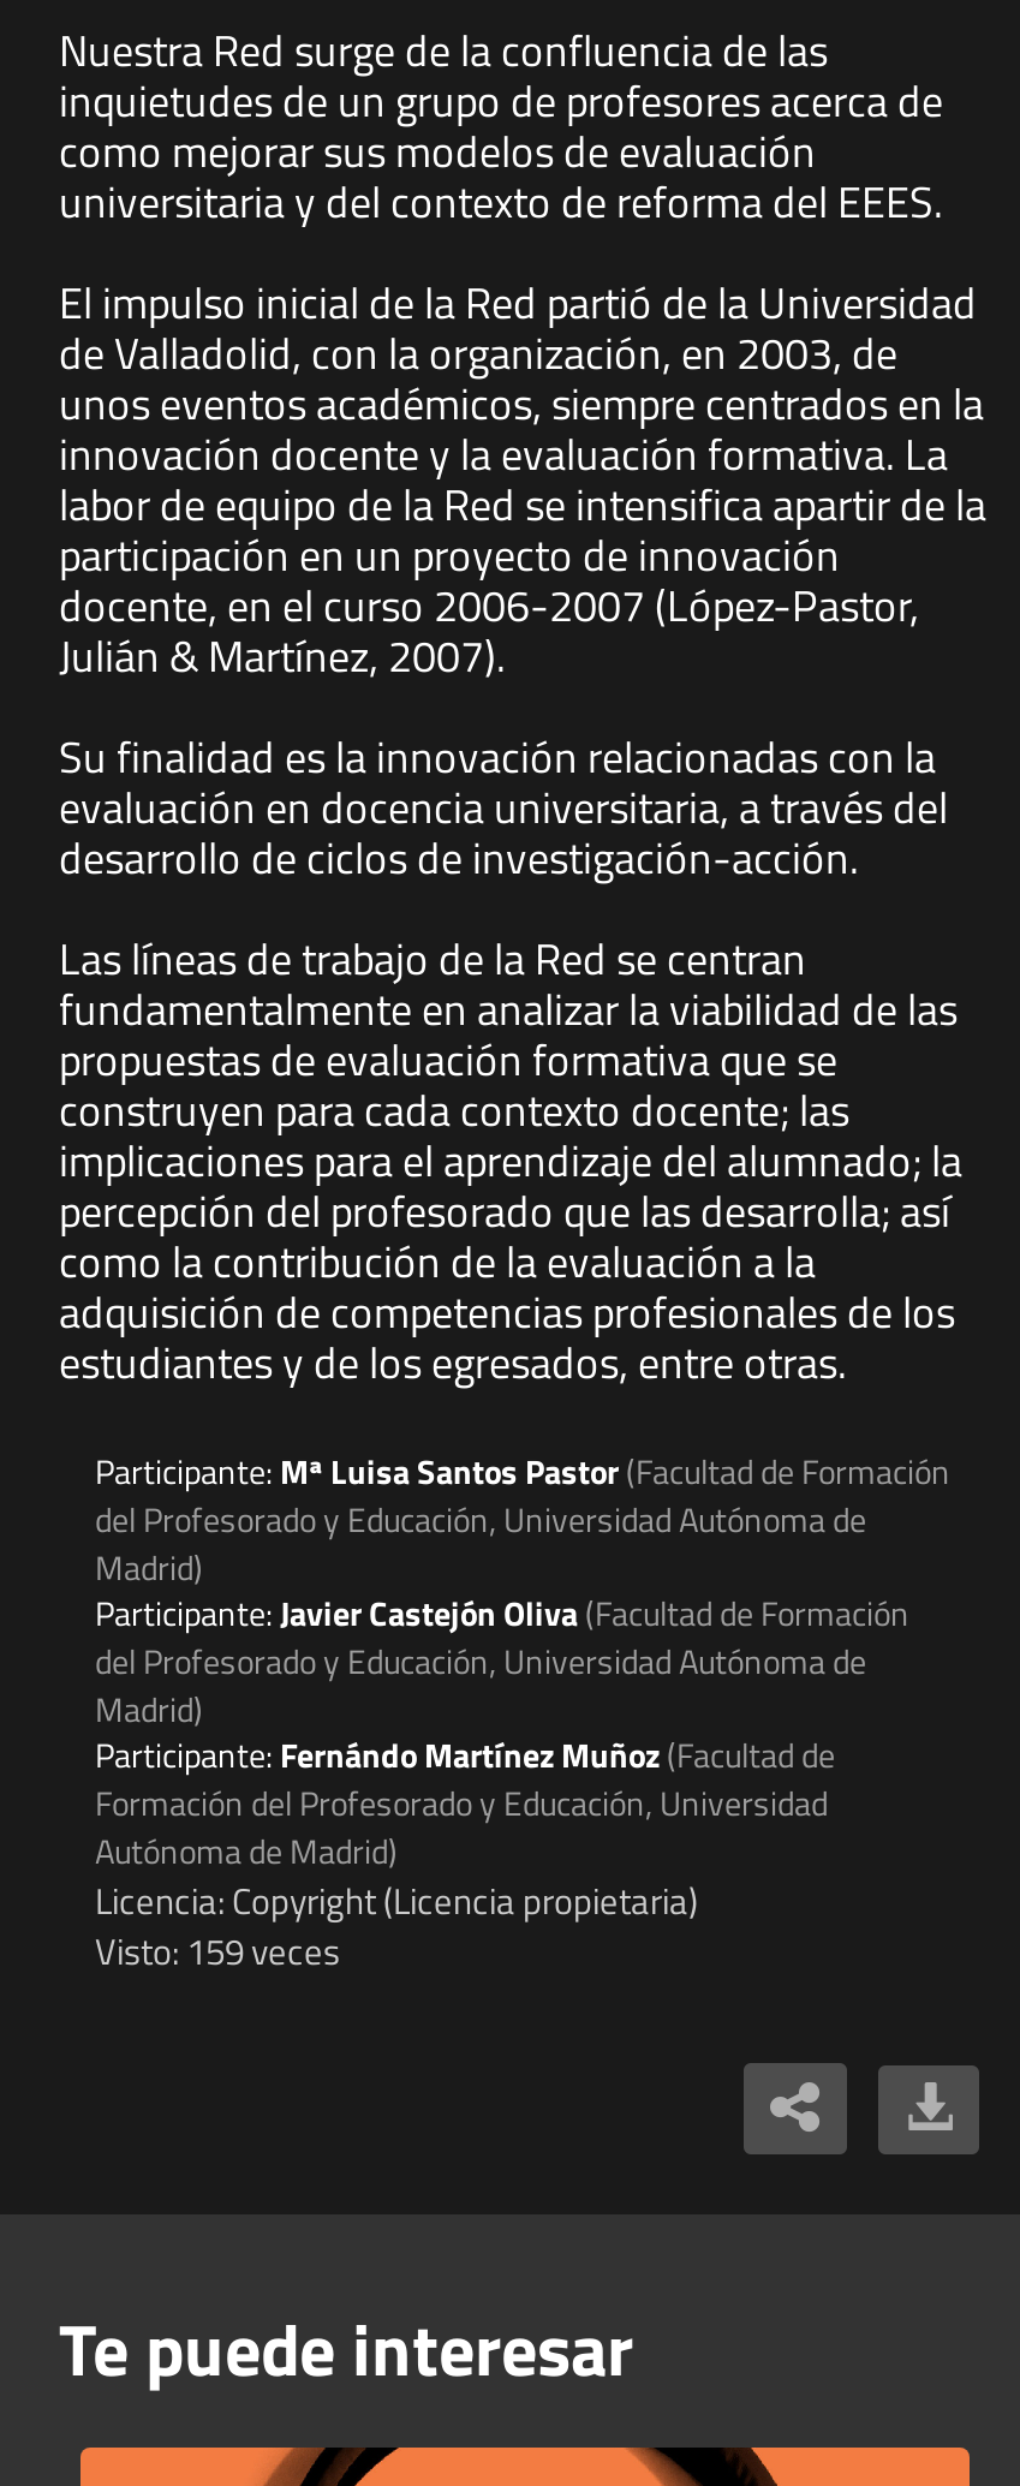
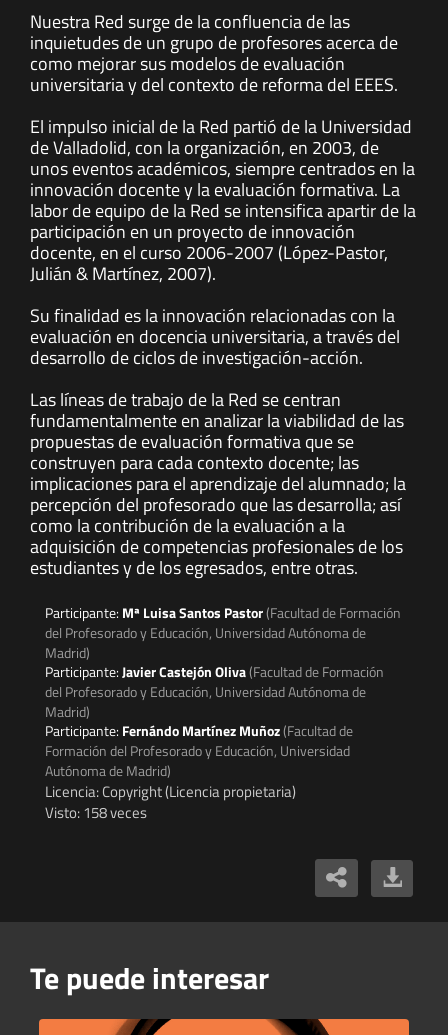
- Visto: 159 veces
+ Visto: 158 veces
